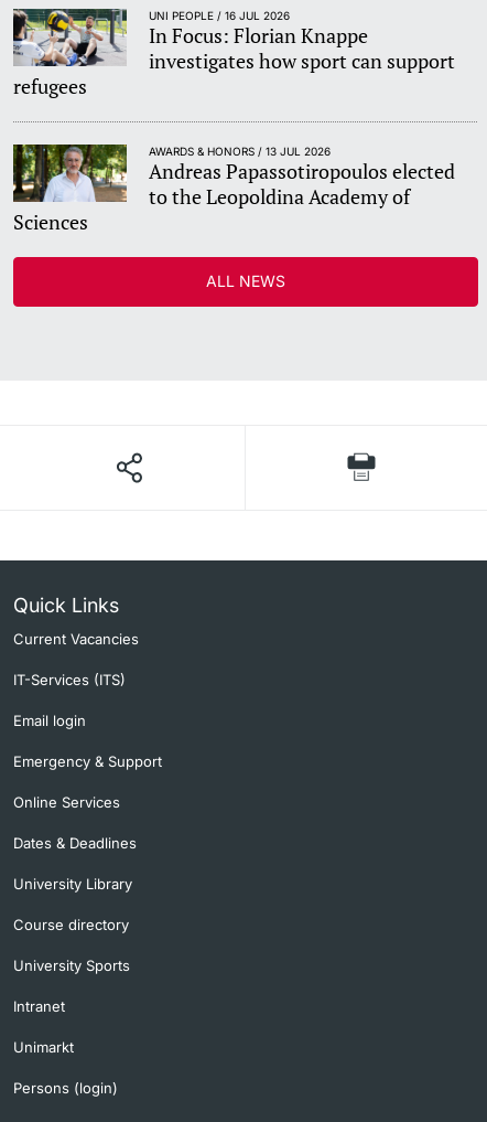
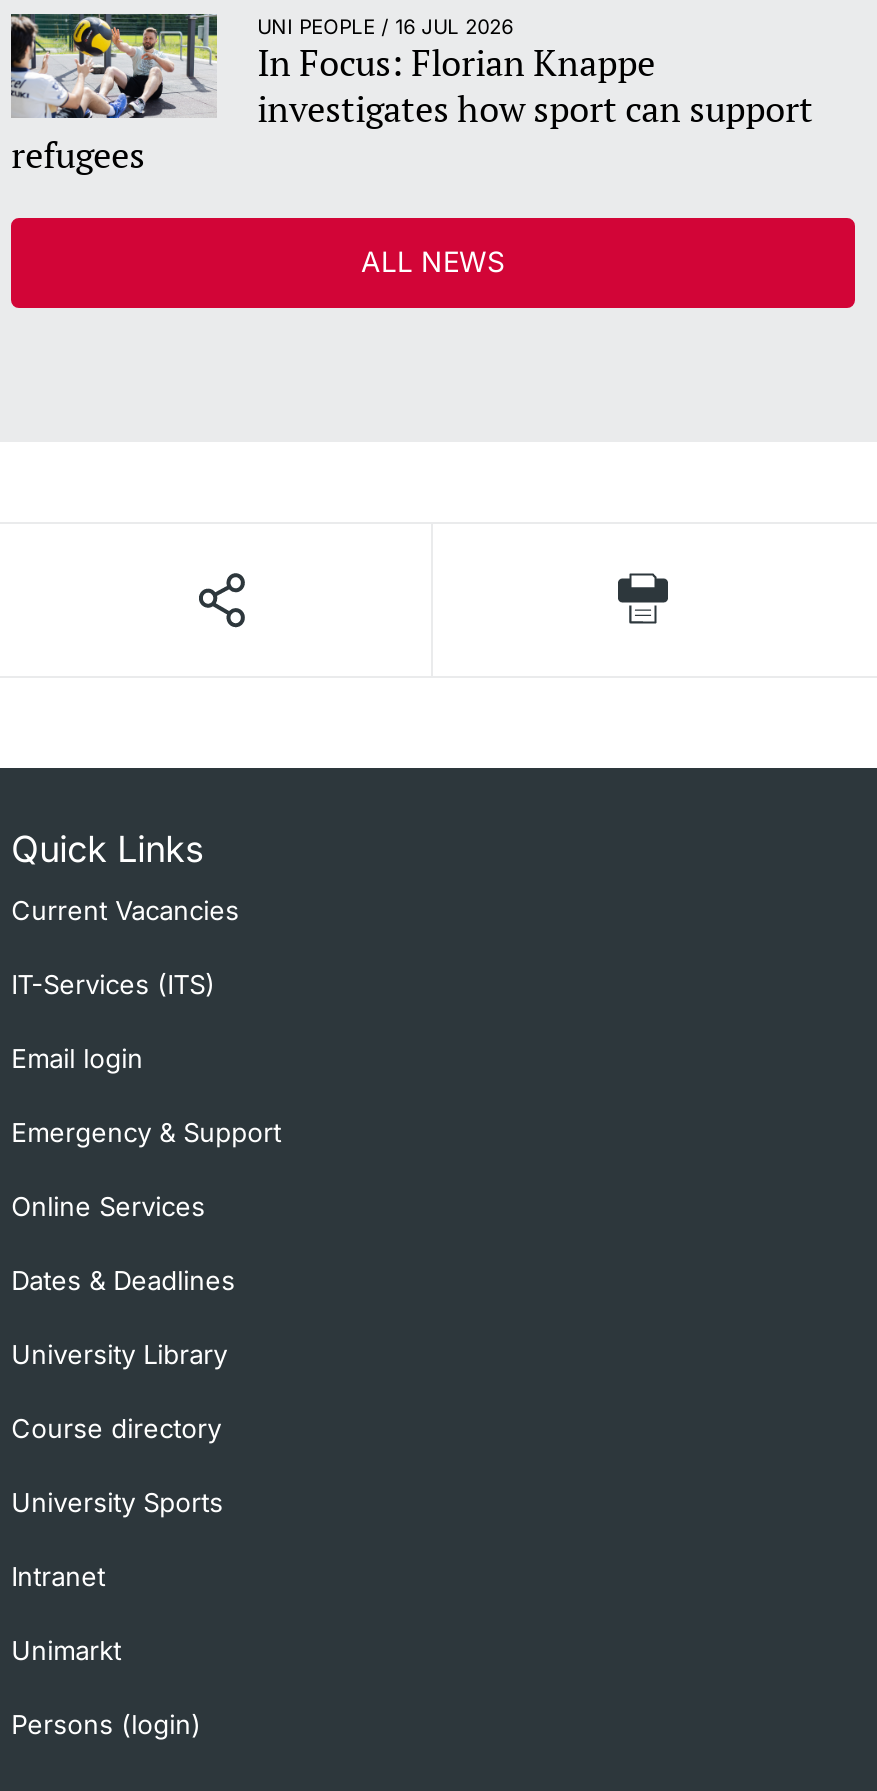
- [image]
- AWARDS & HONORS / 13 JUL 2026
- Andreas Papassotiropoulos elected
- to the Leopoldina Academy of
- Sciences
